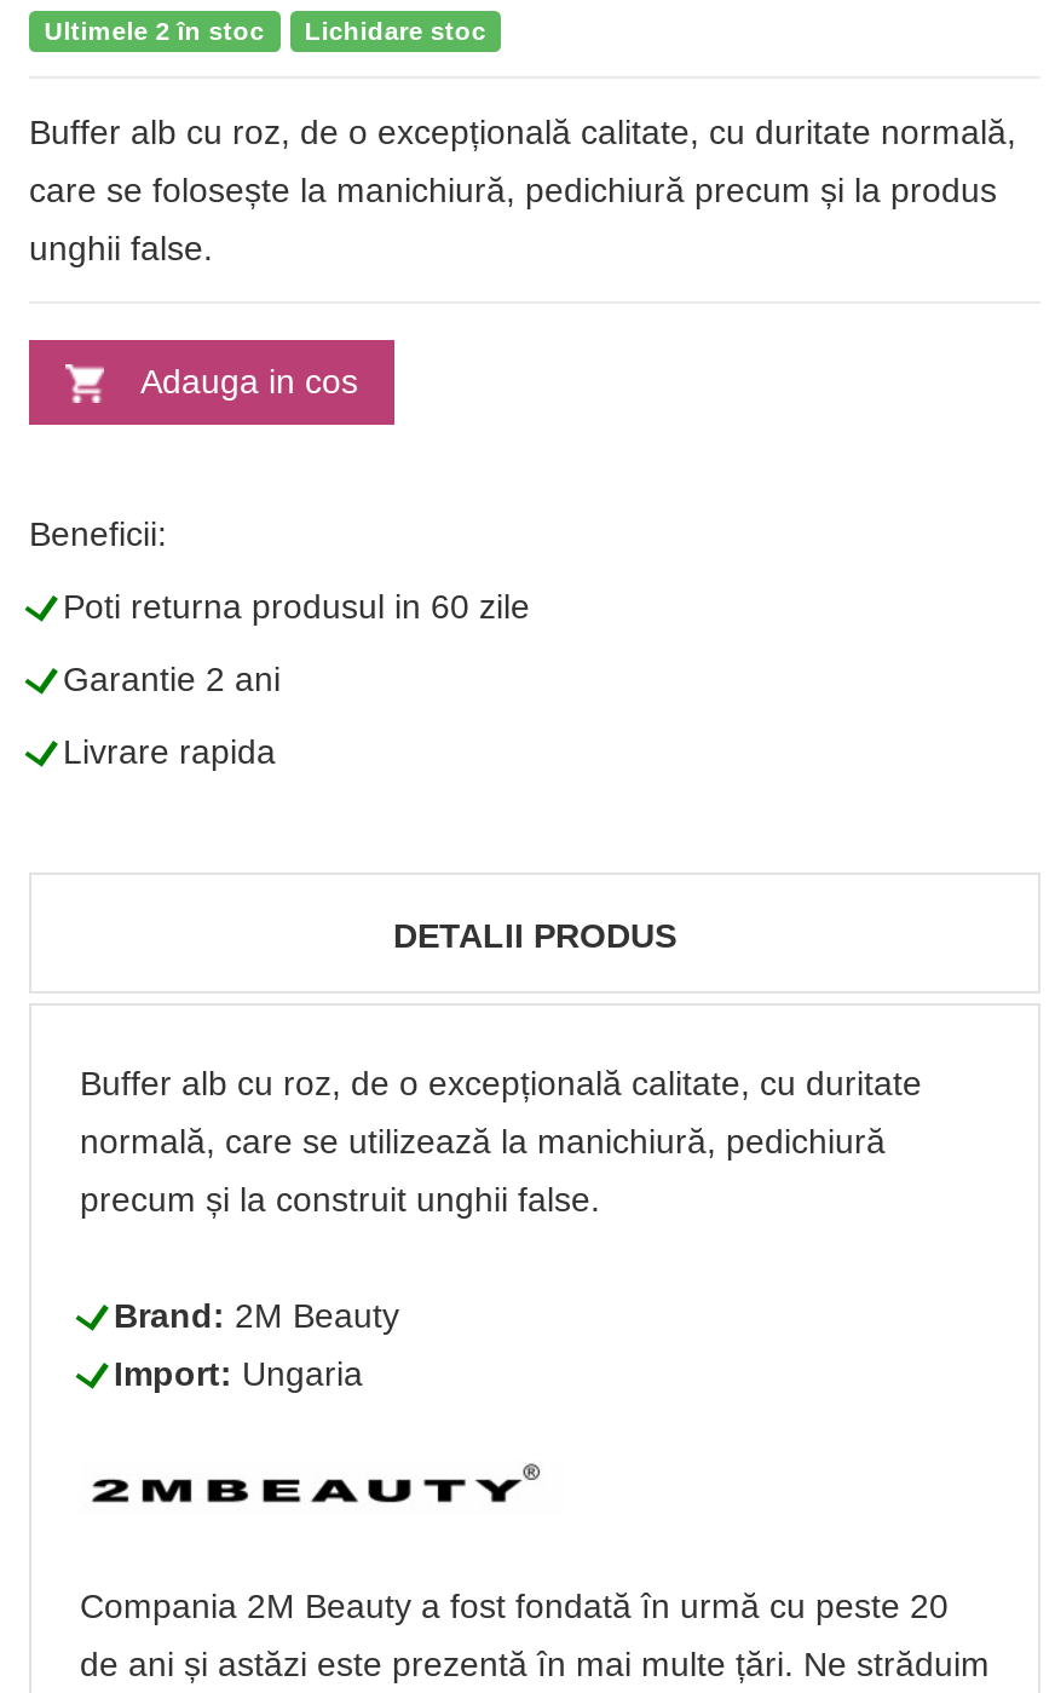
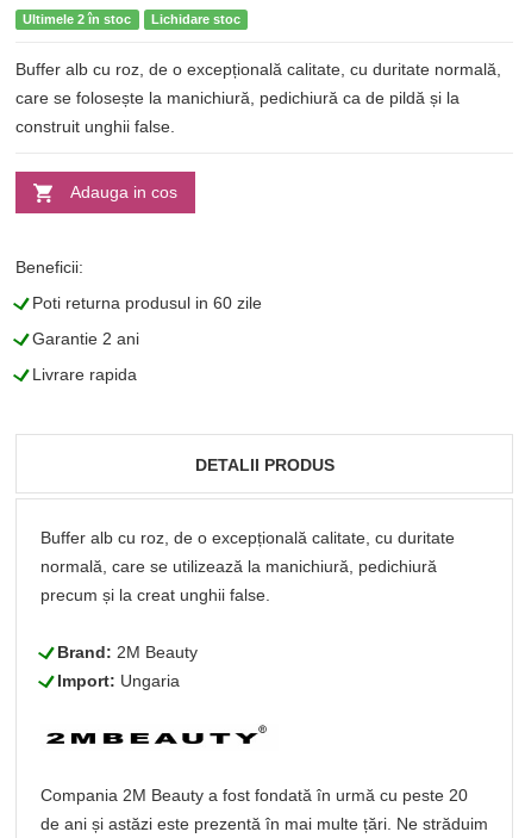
- care se folosește la manichiură, pedichiură precum și la produs
+ care se folosește la manichiură, pedichiură ca de pildă și la

- unghii false.
+ construit unghii false.

- precum și la construit unghii false.
+ precum și la creat unghii false.
